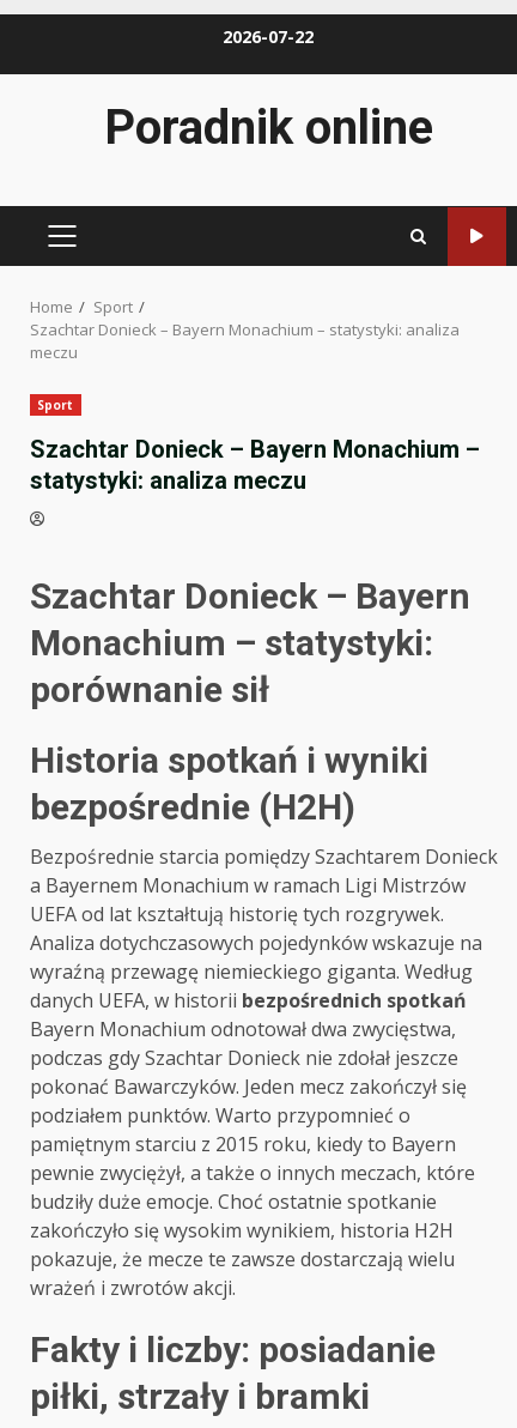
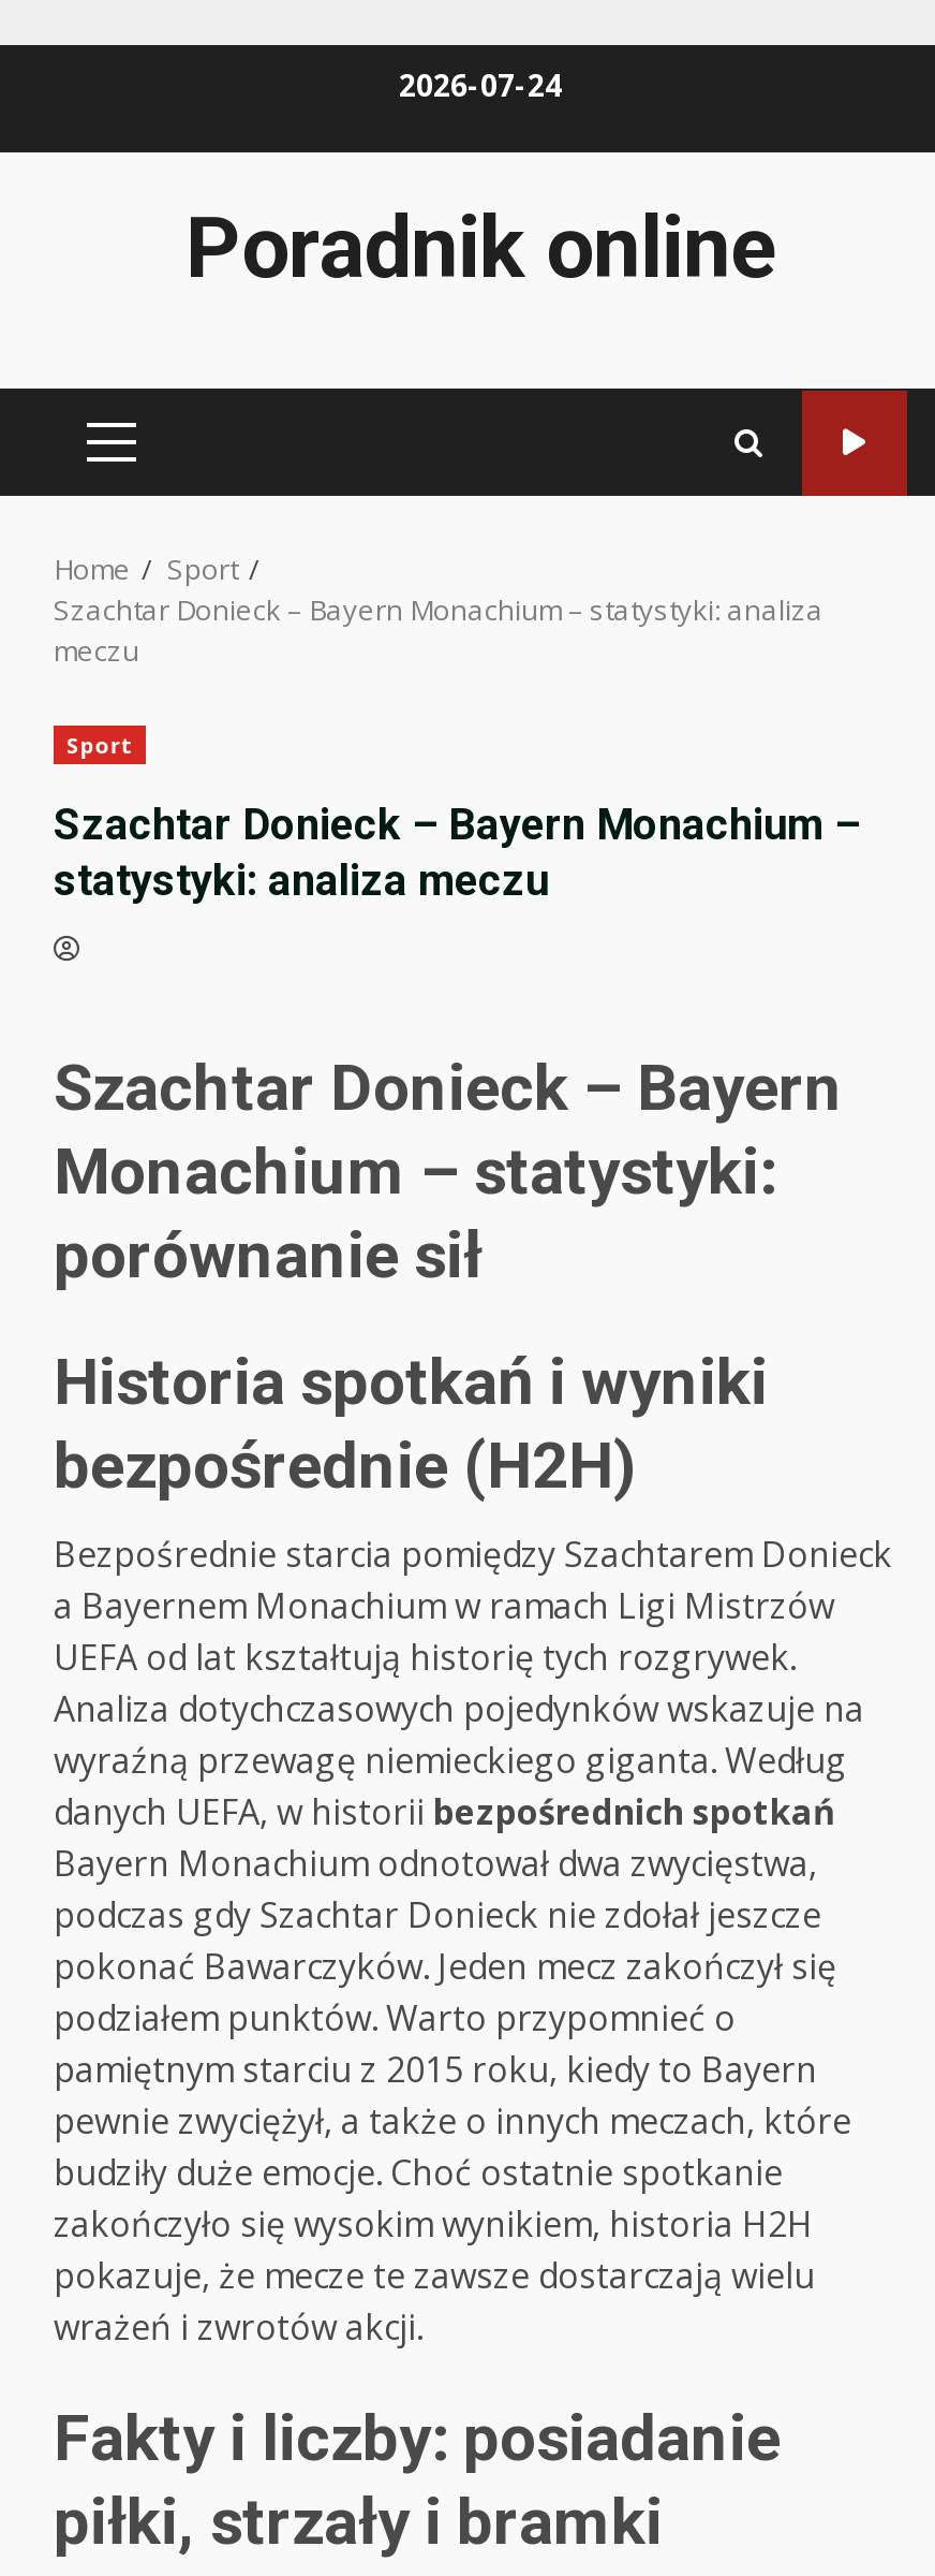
- 2026-07-22
+ 2026-07-24
